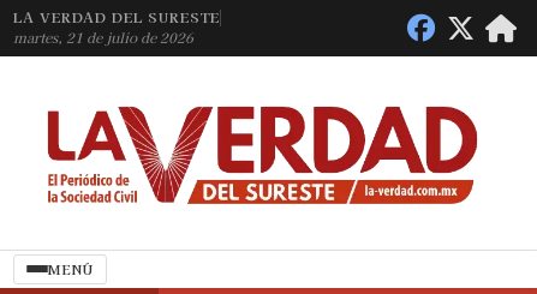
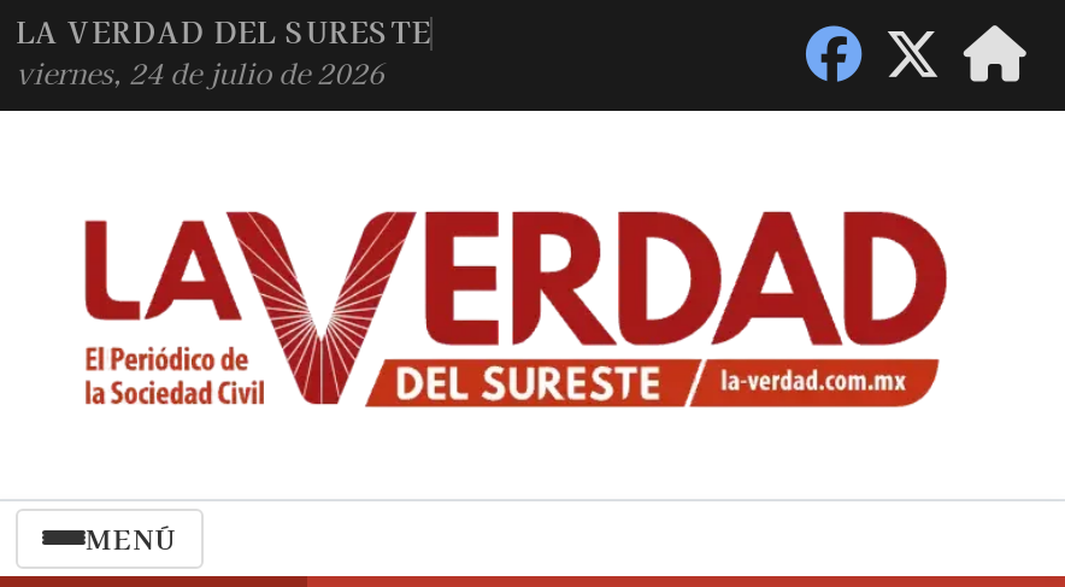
- martes, 21 de julio de 2026
+ viernes, 24 de julio de 2026
